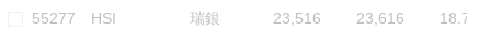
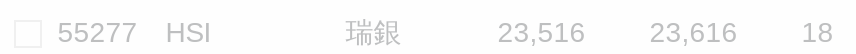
- 23,516 23,616 18.7
+ 23,516 23,616 18
